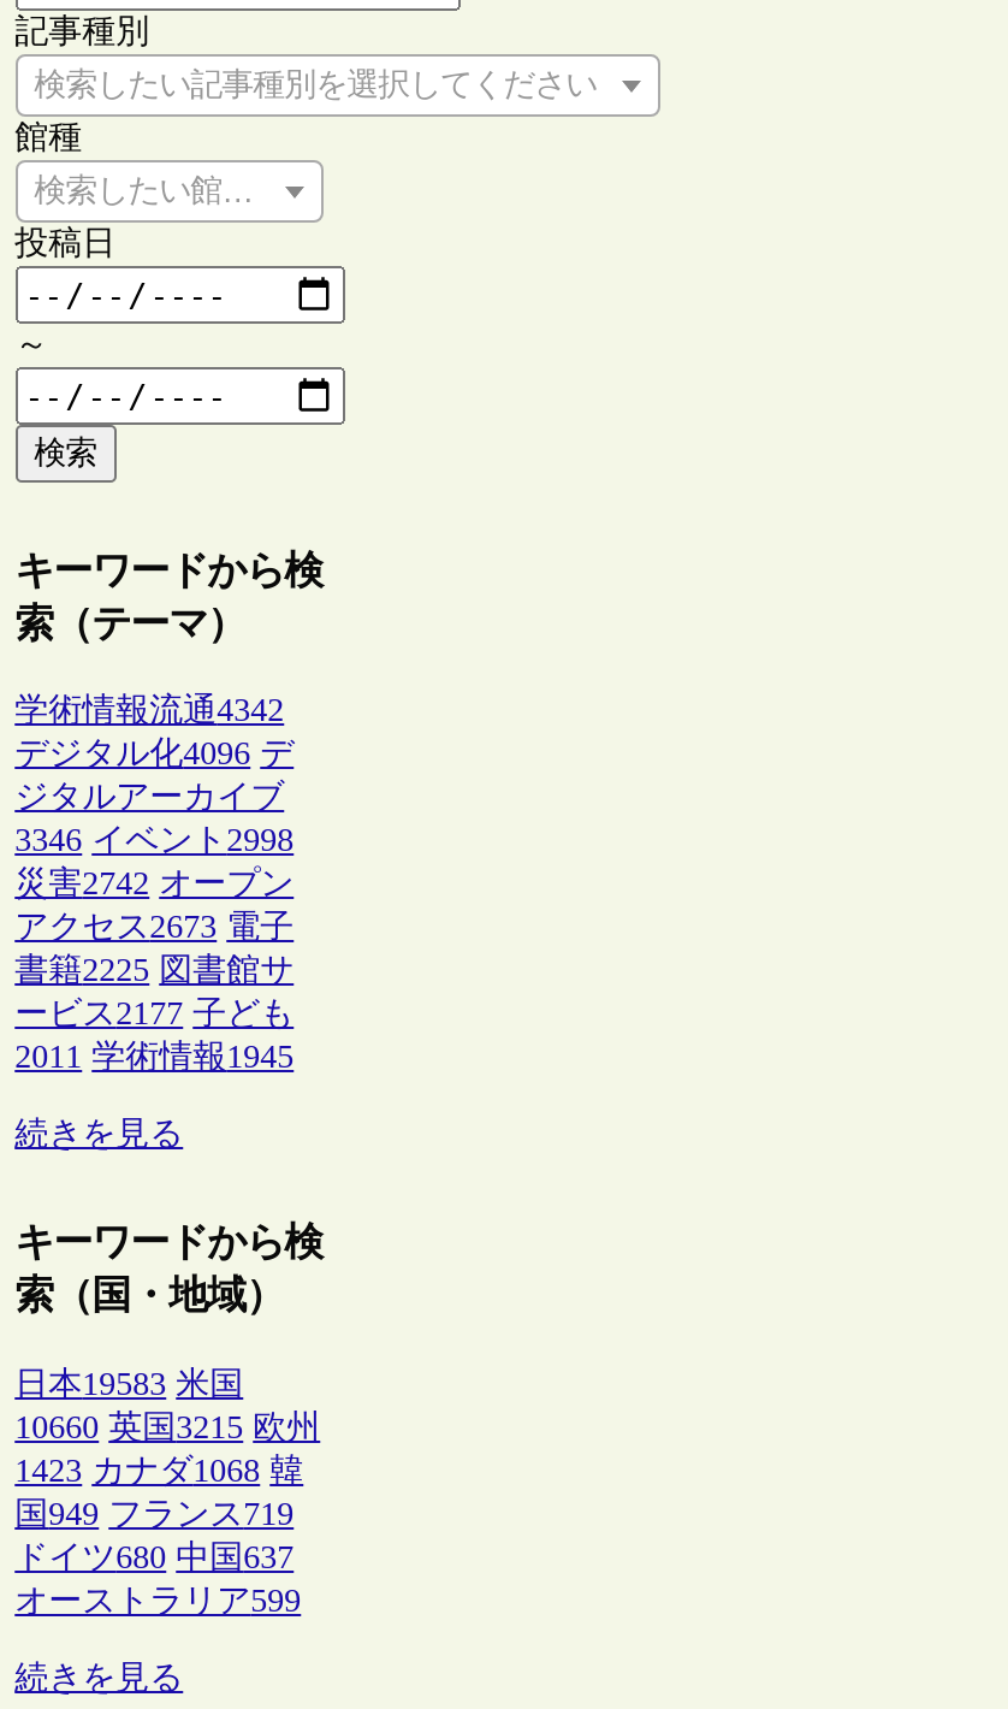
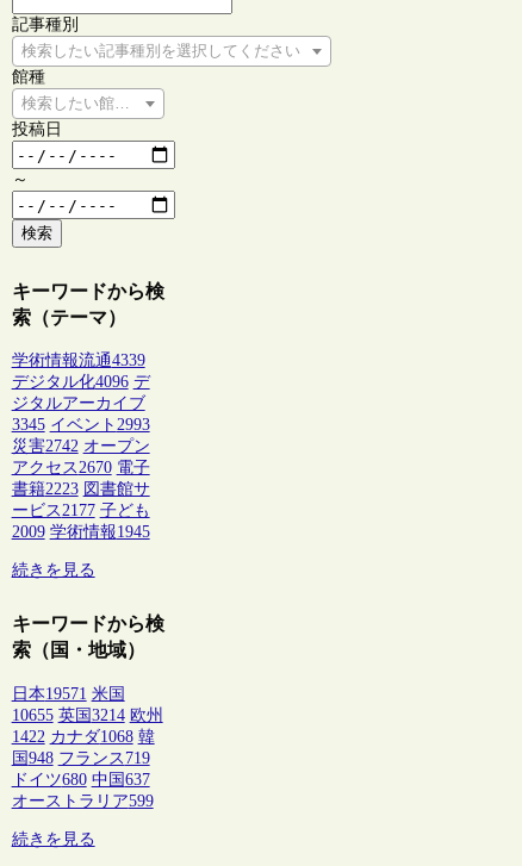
- 学術情報流通4342
+ 学術情報流通4339

- 3346 イベント2998
+ 3345 イベント2993

- アクセス2673 電子
+ アクセス2670 電子

- 書籍2225 図書館サ
+ 書籍2223 図書館サ

- 2011 学術情報1945
+ 2009 学術情報1945

- 日本19583 米国
+ 日本19571 米国

- 10660 英国3215 欧州
+ 10655 英国3214 欧州

- 1423 カナダ1068 韓
+ 1422 カナダ1068 韓

- 国949 フランス719
+ 国948 フランス719
